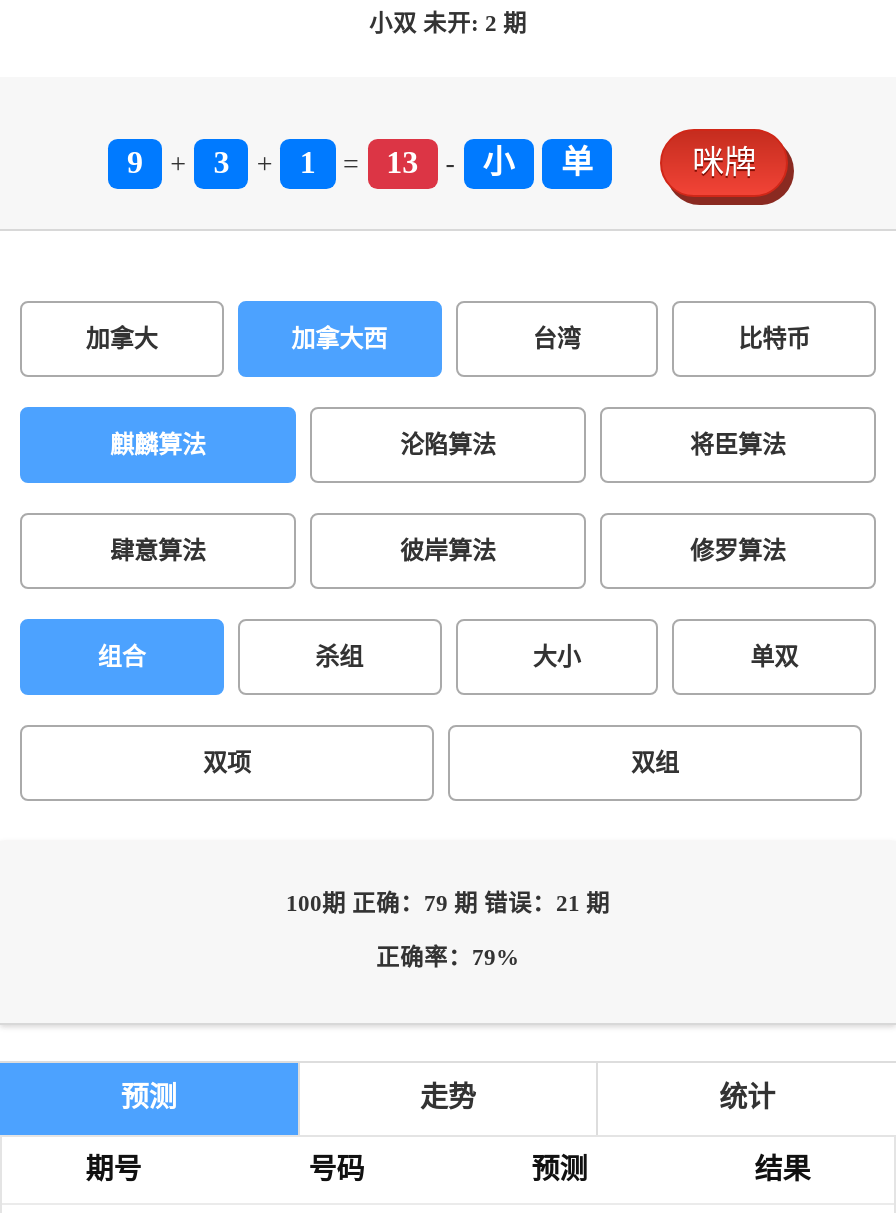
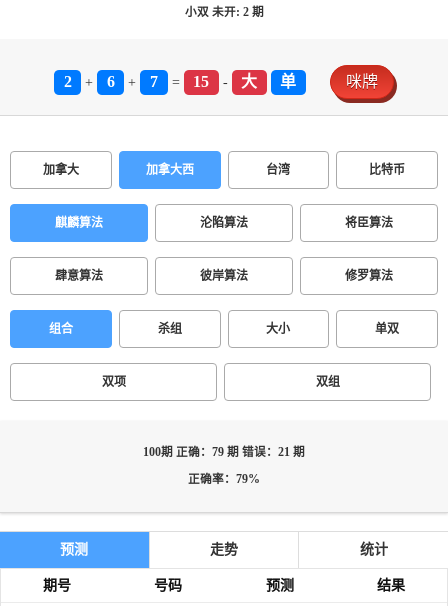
- 9
+ 2

- 3
+ 6

- 1
+ 7

- 13
+ 15

- 小
+ 大
